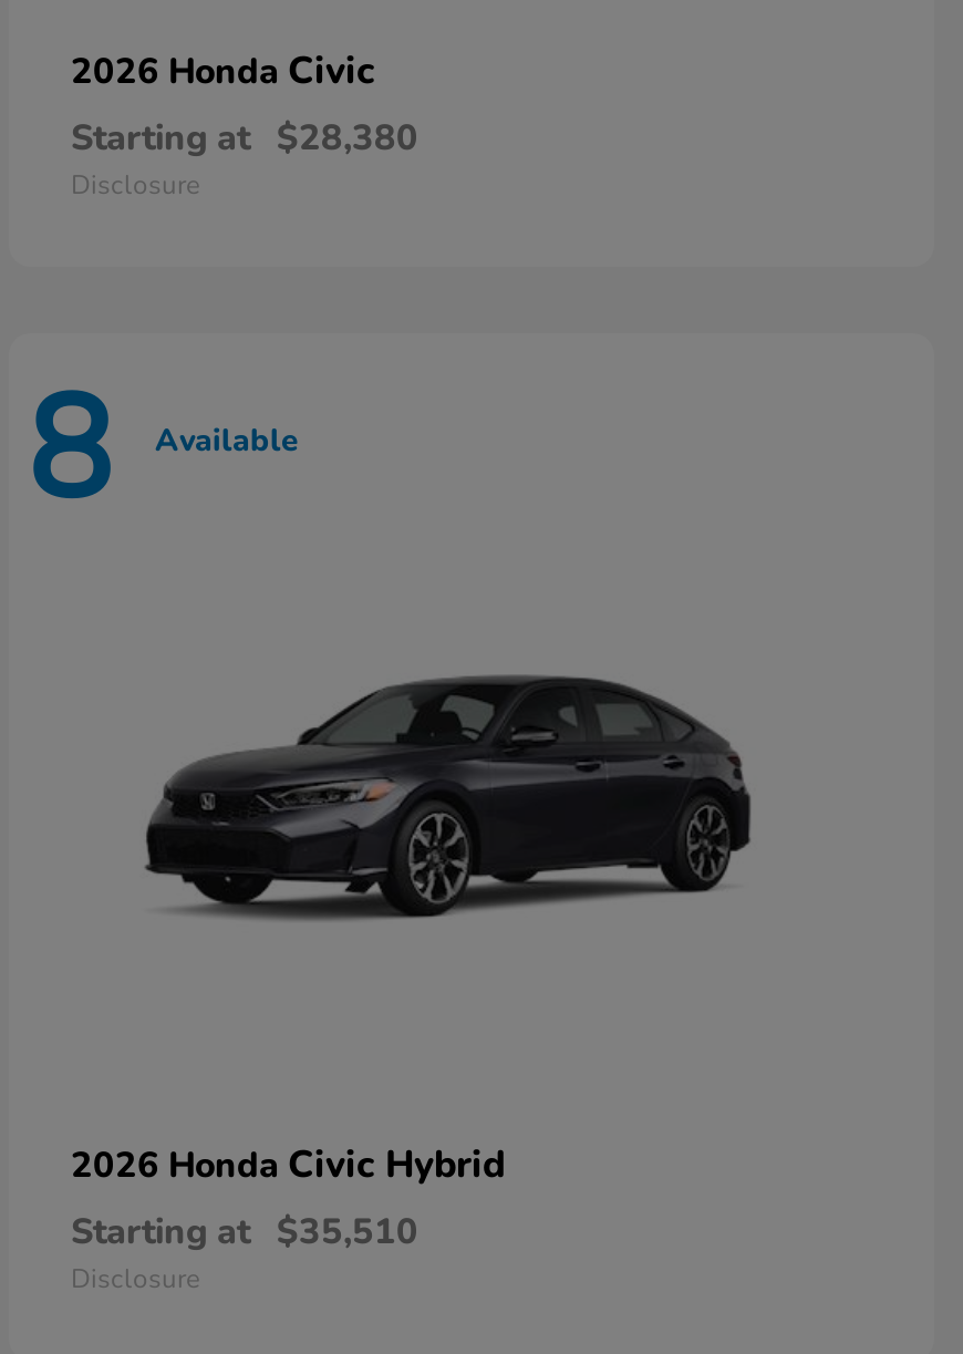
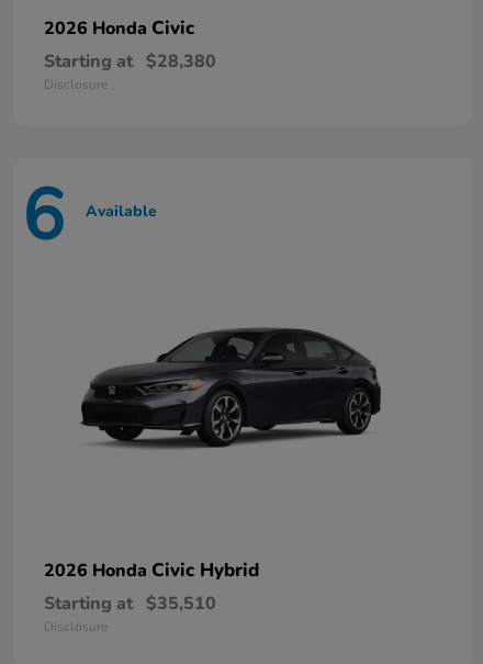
- 8 Available
+ 6 Available
